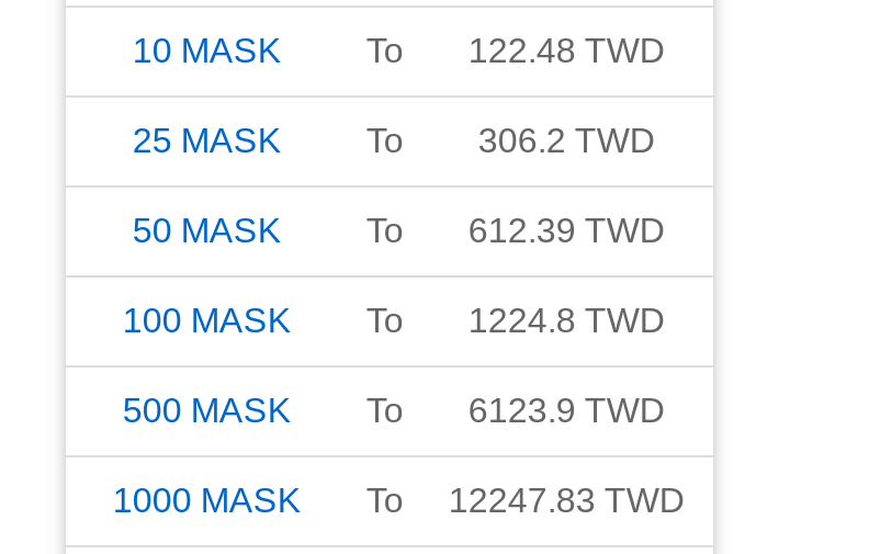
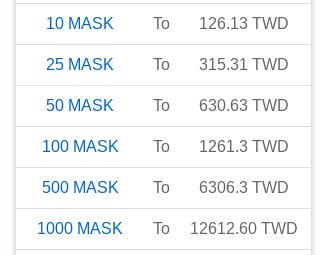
- To 122.48 TWD
+ To 126.13 TWD

- To 306.2 TWD
+ To 315.31 TWD

- To 612.39 TWD
+ To 630.63 TWD

- 100 MASK To 1224.8 TWD
+ 100 MASK To 1261.3 TWD

- 500 MASK To 6123.9 TWD
+ 500 MASK To 6306.3 TWD

- 1000 MASK To 12247.83 TWD
+ 1000 MASK To 12612.60 TWD
